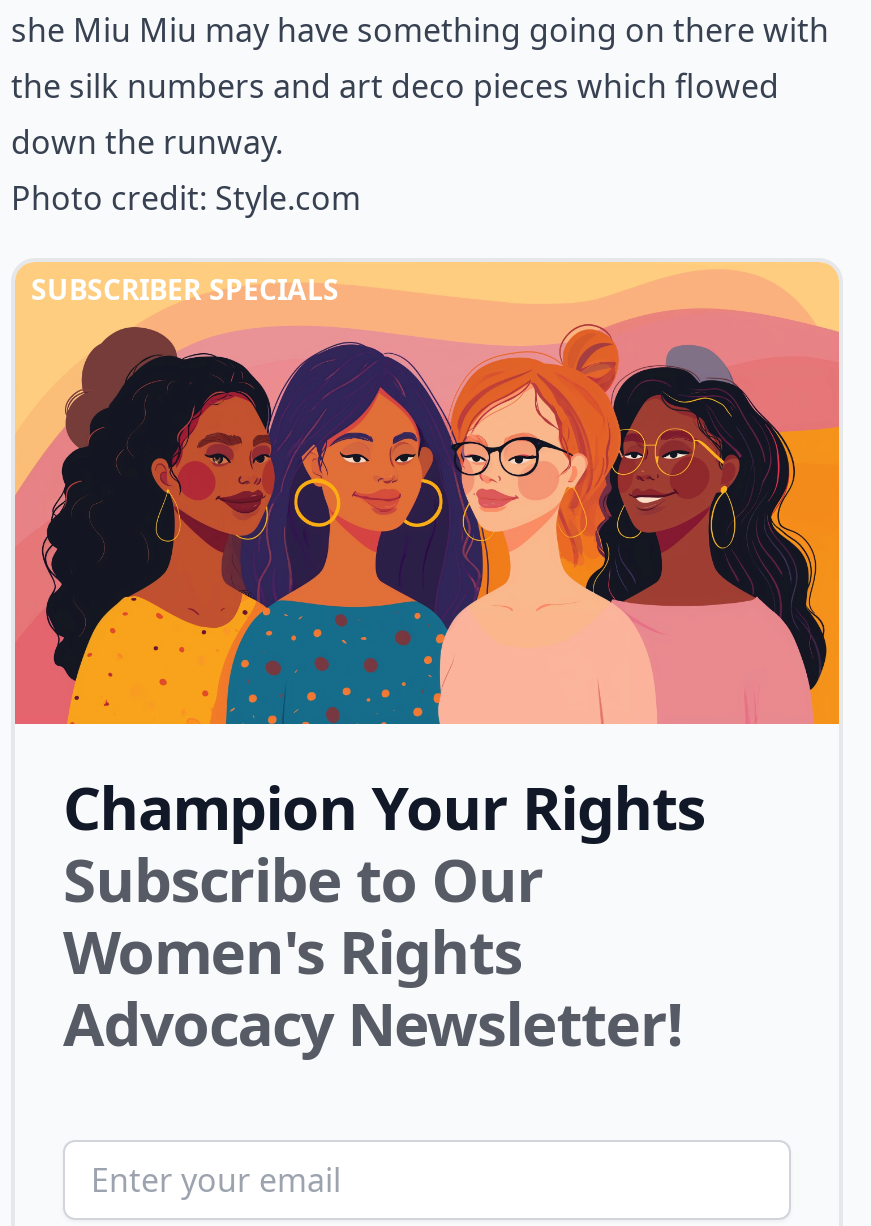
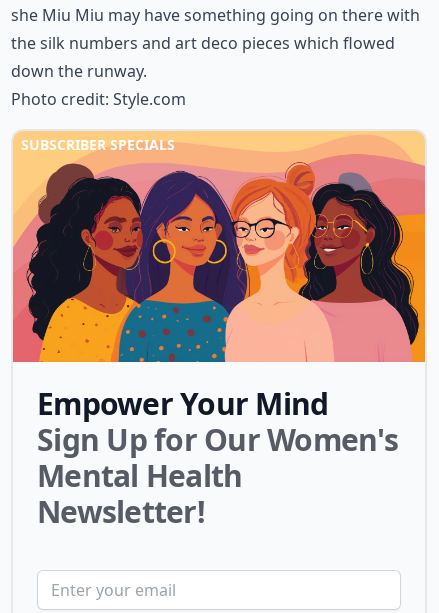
- Champion Your Rights
- Subscribe to Our
- Women's Rights
- Advocacy Newsletter!
+ Empower Your Mind
+ Sign Up for Our Women's
+ Mental Health
+ Newsletter!
